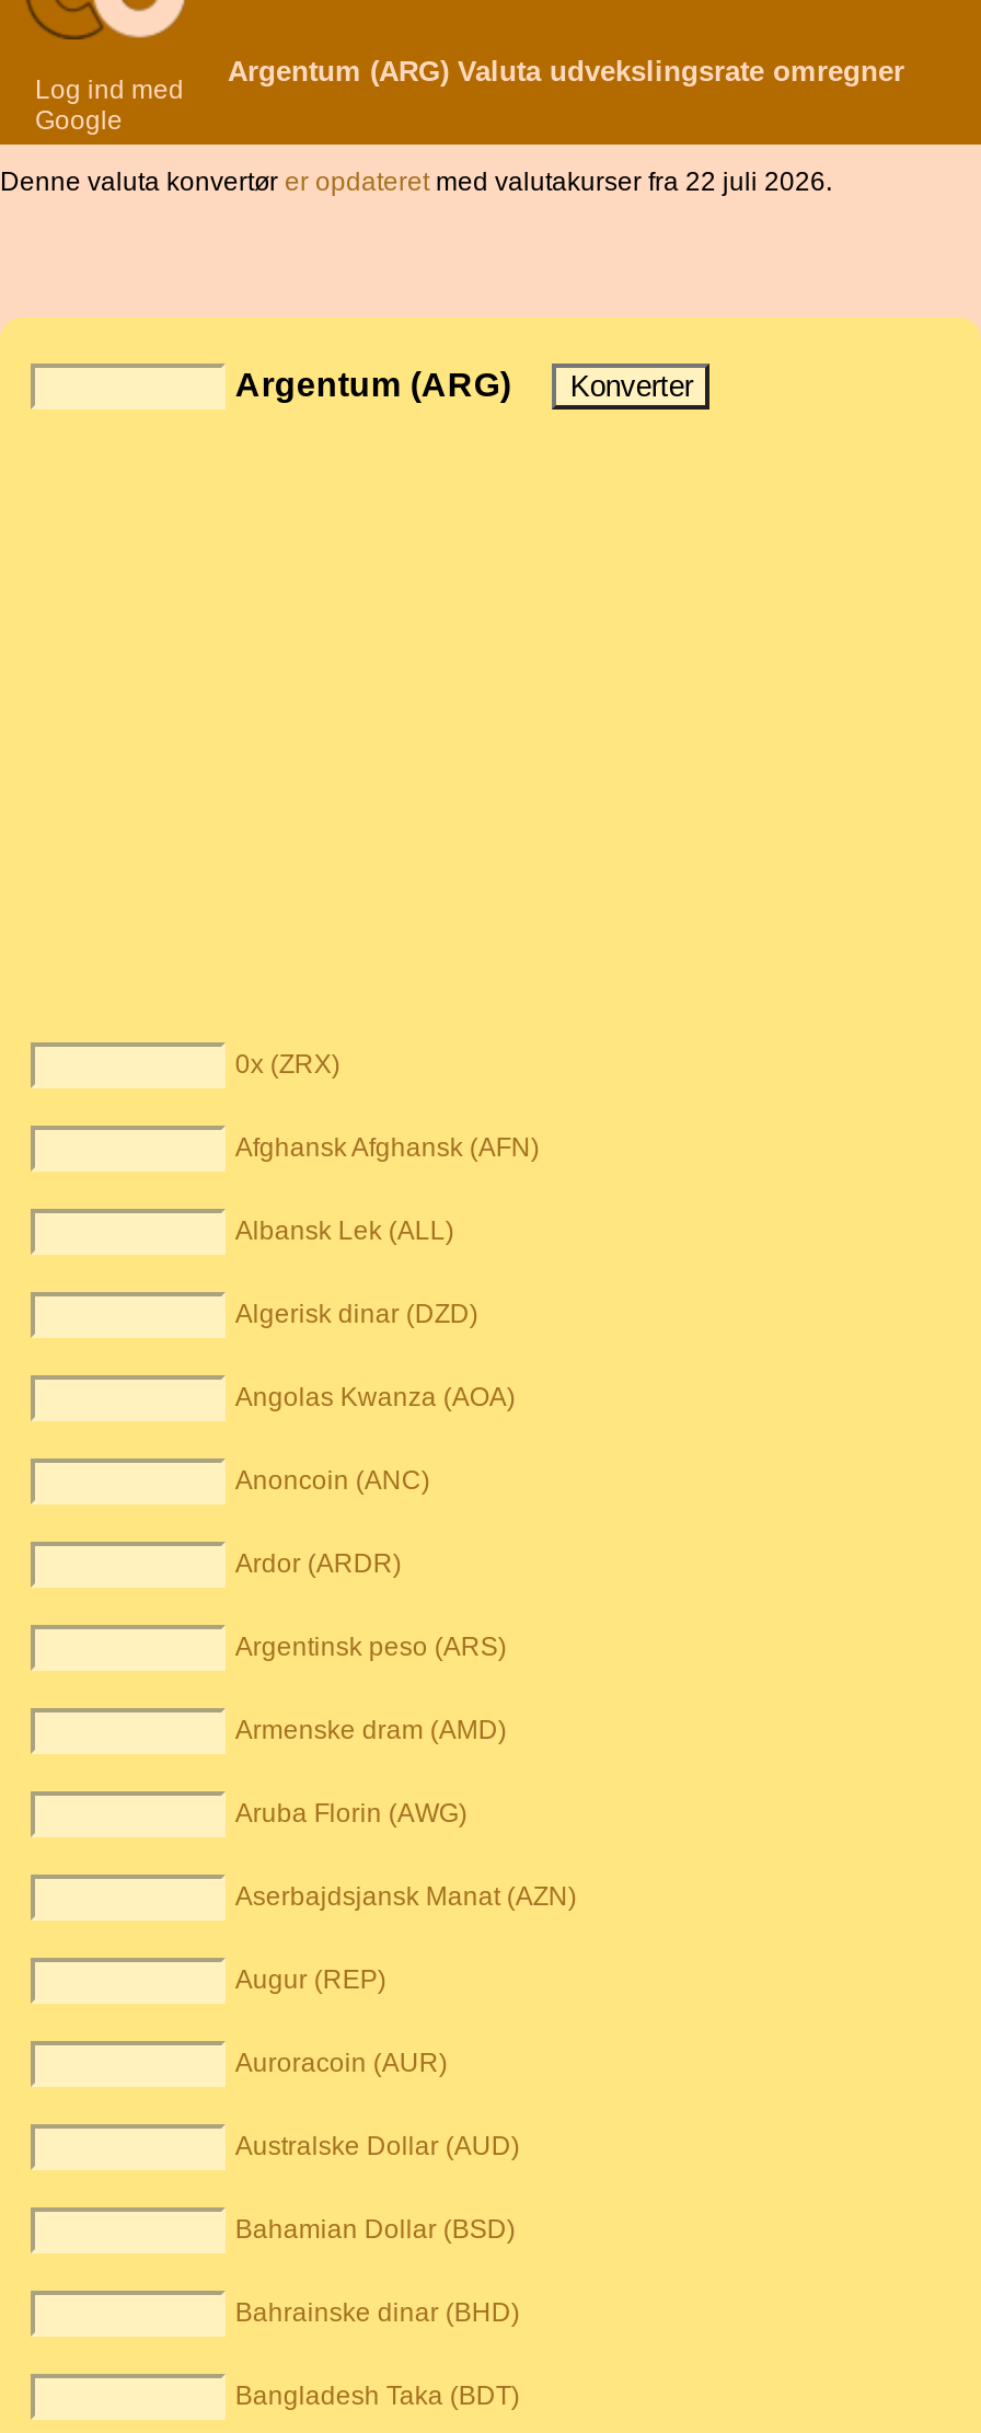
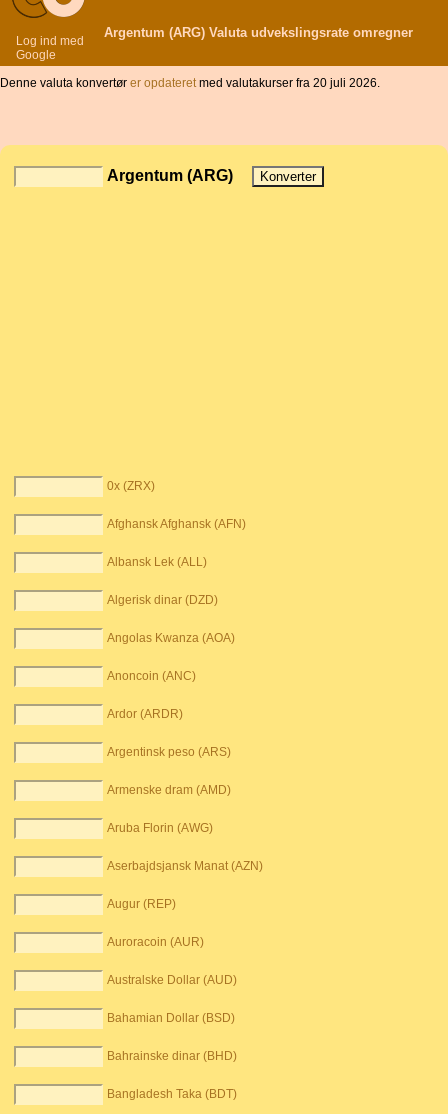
- Denne valuta konvertør er opdateret med valutakurser fra 22 juli 2026.
+ Denne valuta konvertør er opdateret med valutakurser fra 20 juli 2026.
